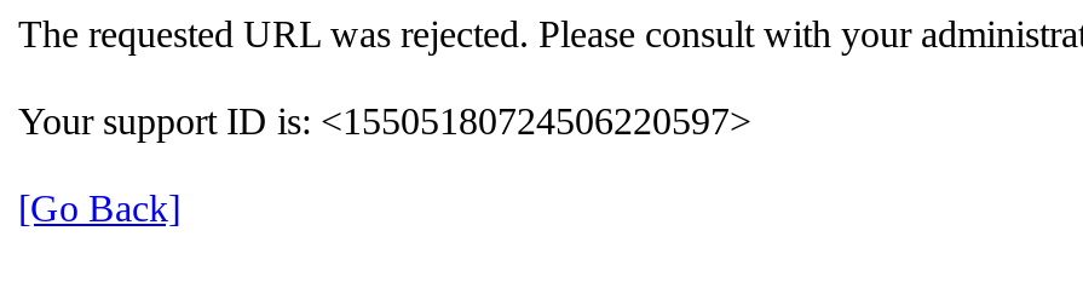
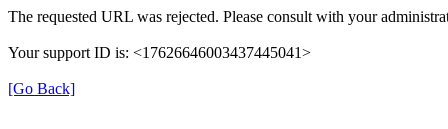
- Your support ID is: <15505180724506220597>
+ Your support ID is: <17626646003437445041>
